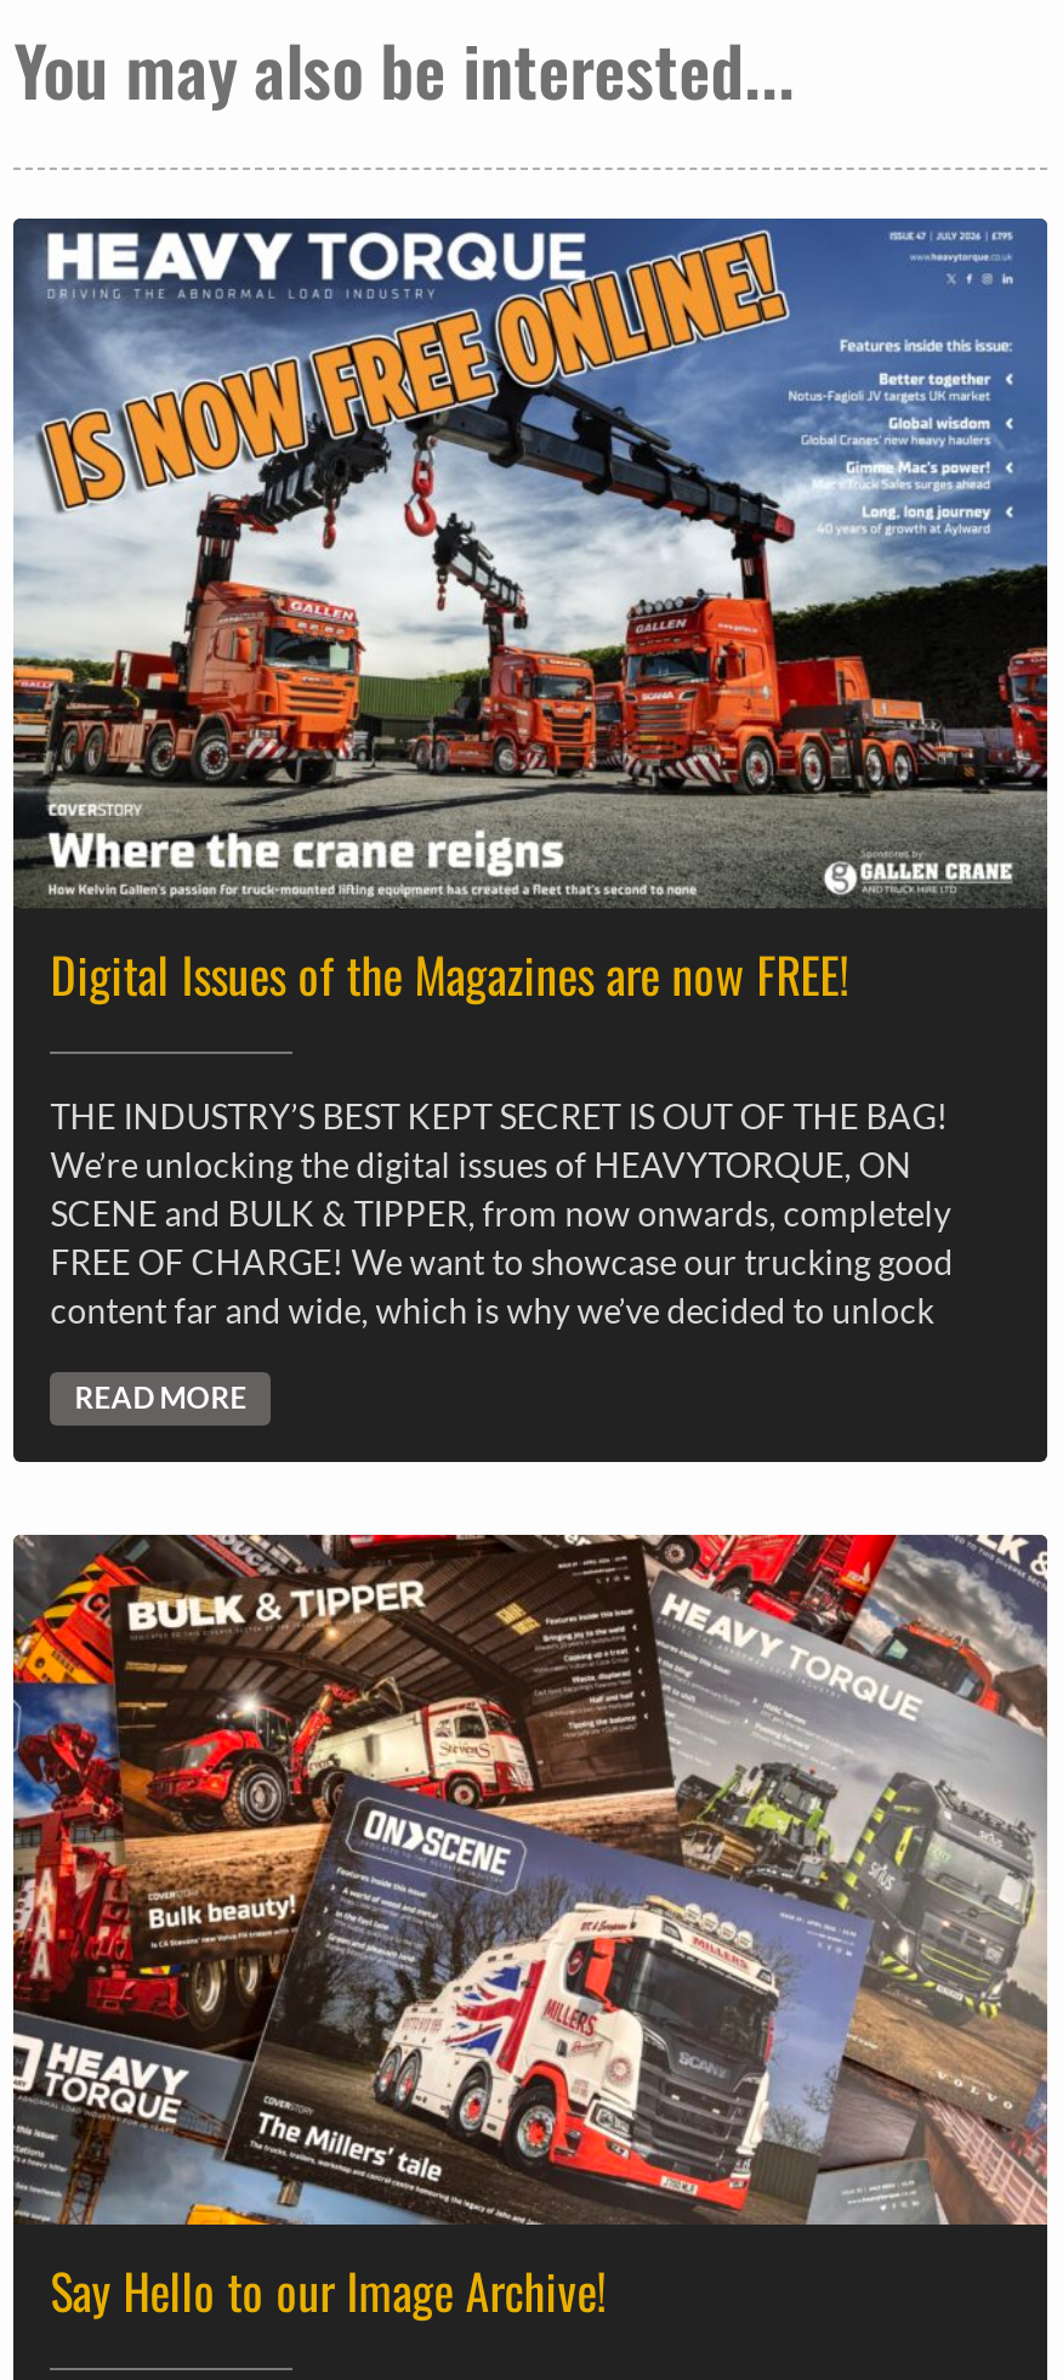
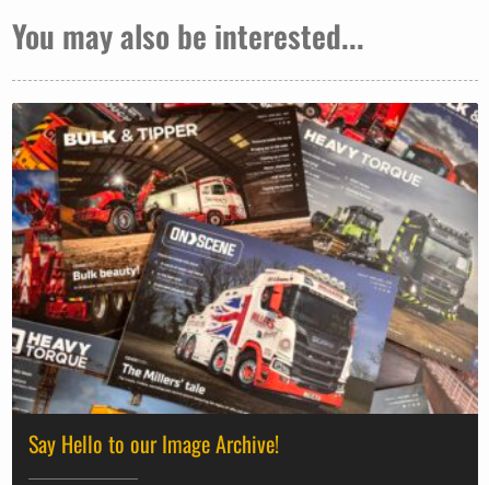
- [image]
- Digital Issues of the Magazines are now FREE!
- THE INDUSTRY’S BEST KEPT SECRET IS OUT OF THE BAG!
- We’re unlocking the digital issues of HEAVYTORQUE, ON
- SCENE and BULK & TIPPER, from now onwards, completely
- FREE OF CHARGE! We want to showcase our trucking good
- content far and wide, which is why we’ve decided to unlock
- READ MORE
